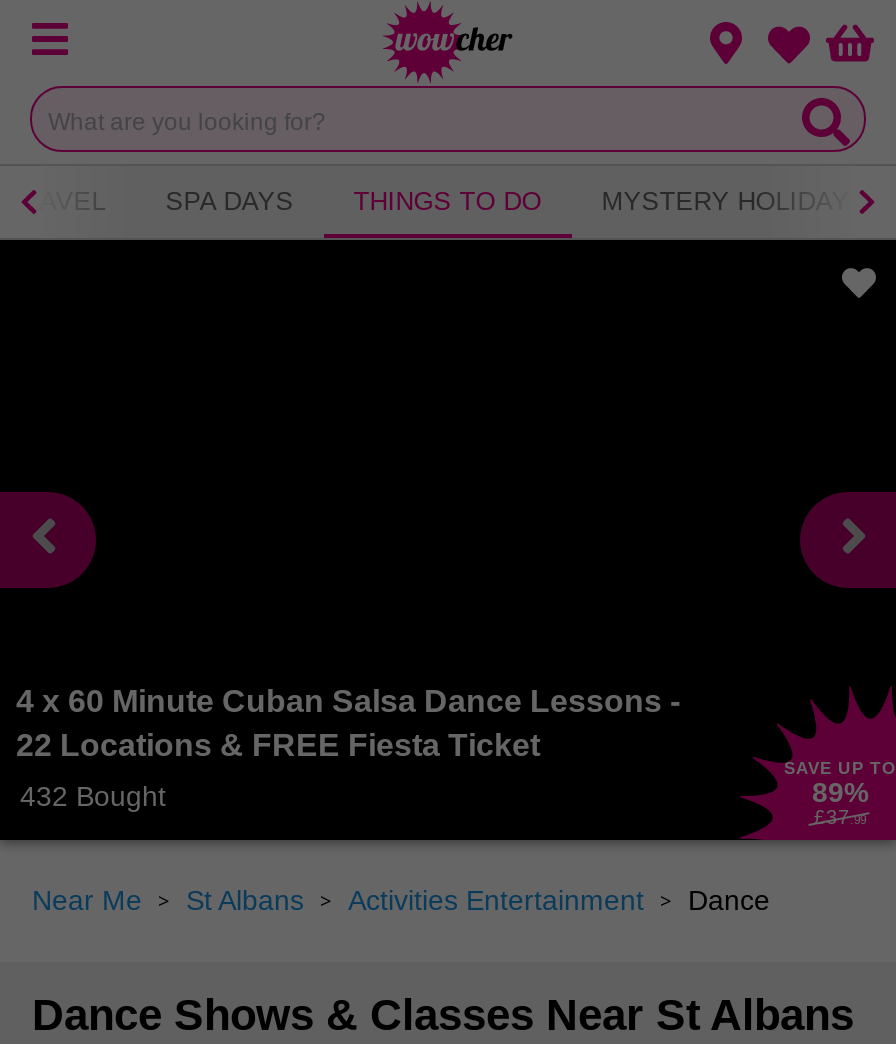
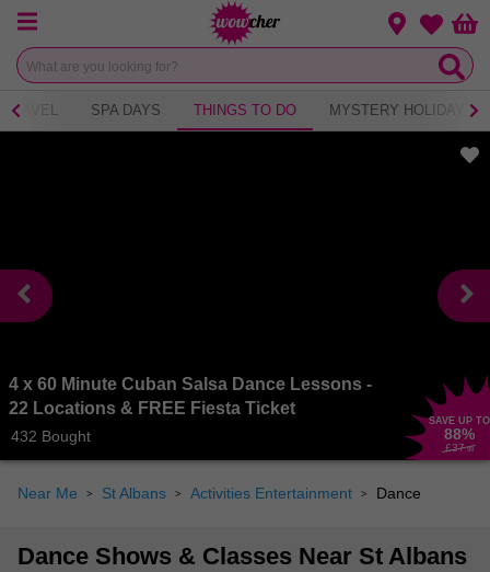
- 89%
+ 88%
